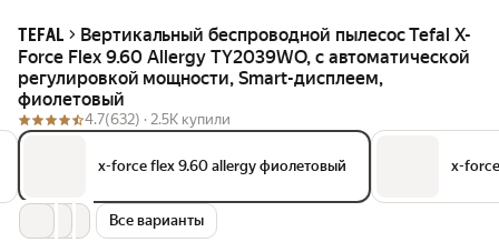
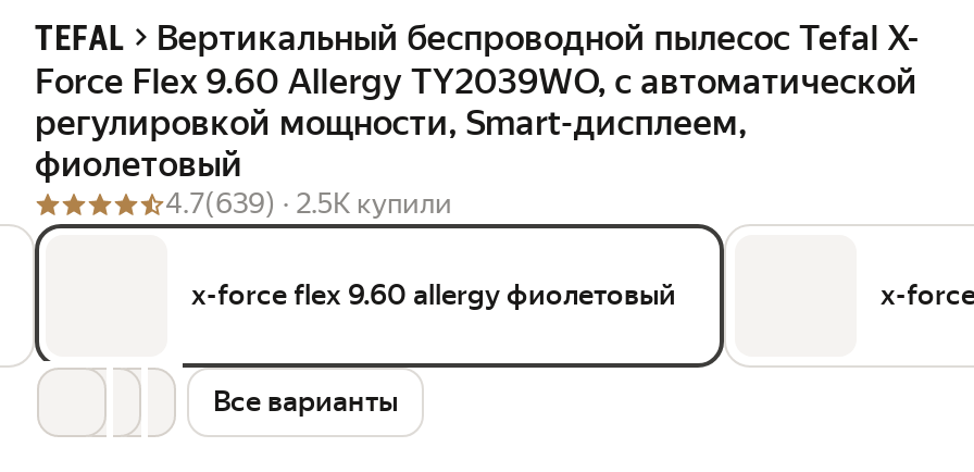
- 4.7(632) · 2.5K купили
+ 4.7(639) · 2.5K купили
